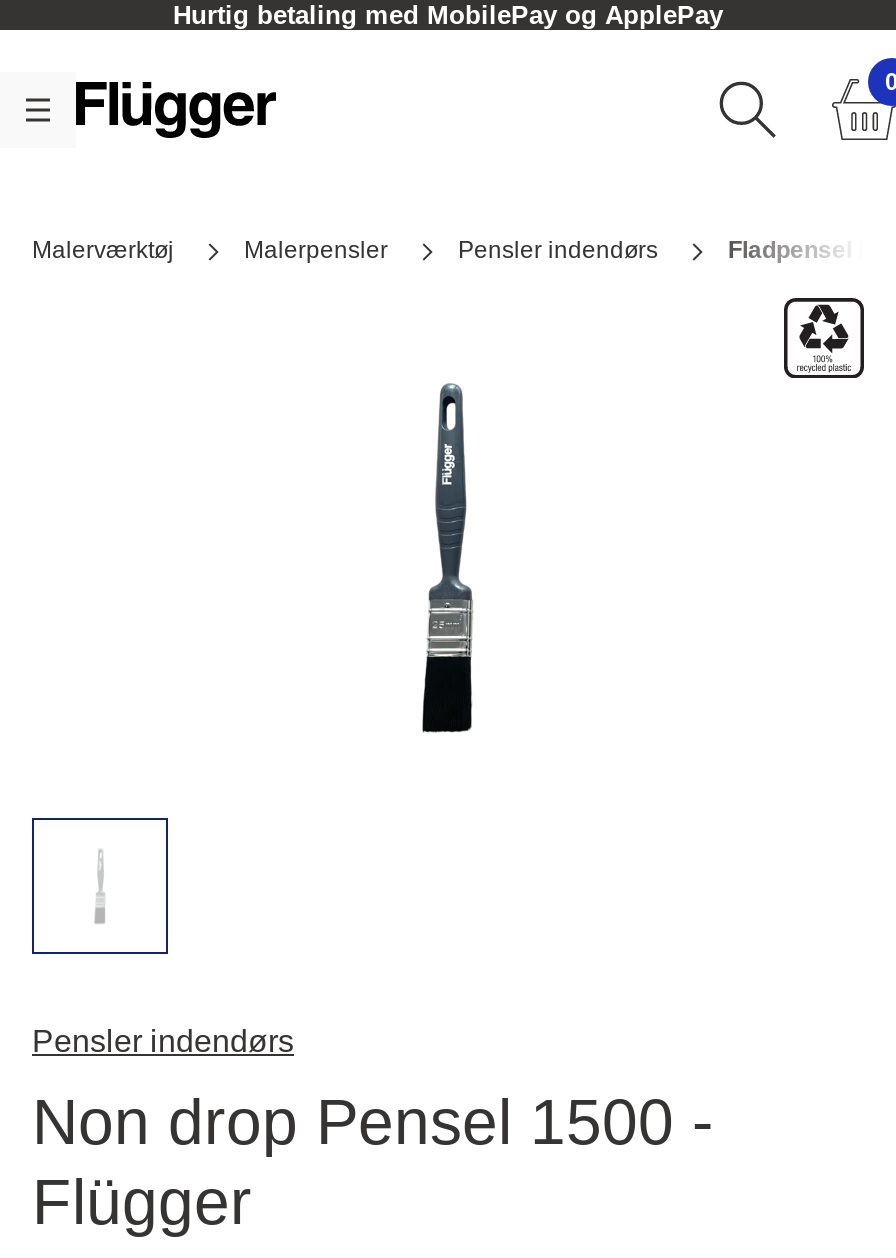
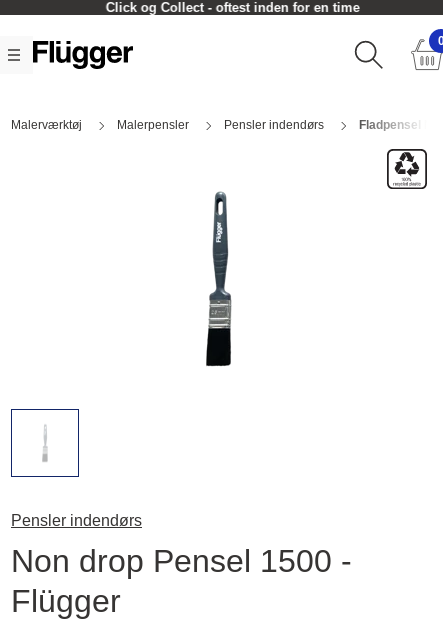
- Hurtig betaling med MobilePay og ApplePay
+ Click og Collect - oftest inden for en time
